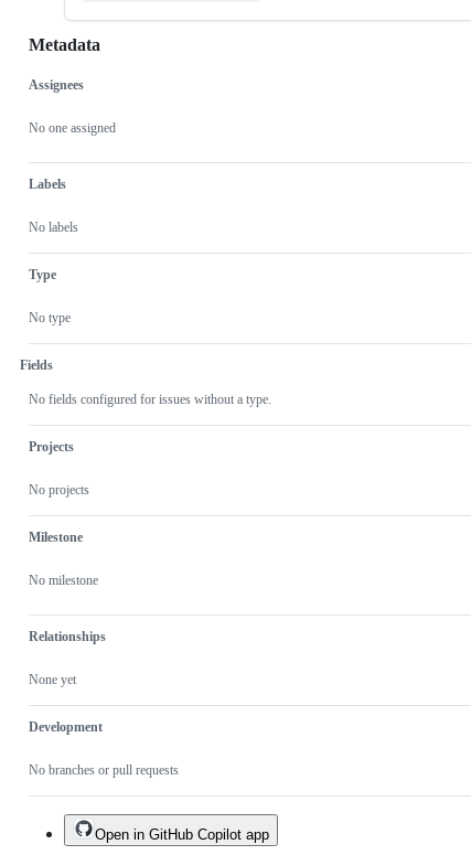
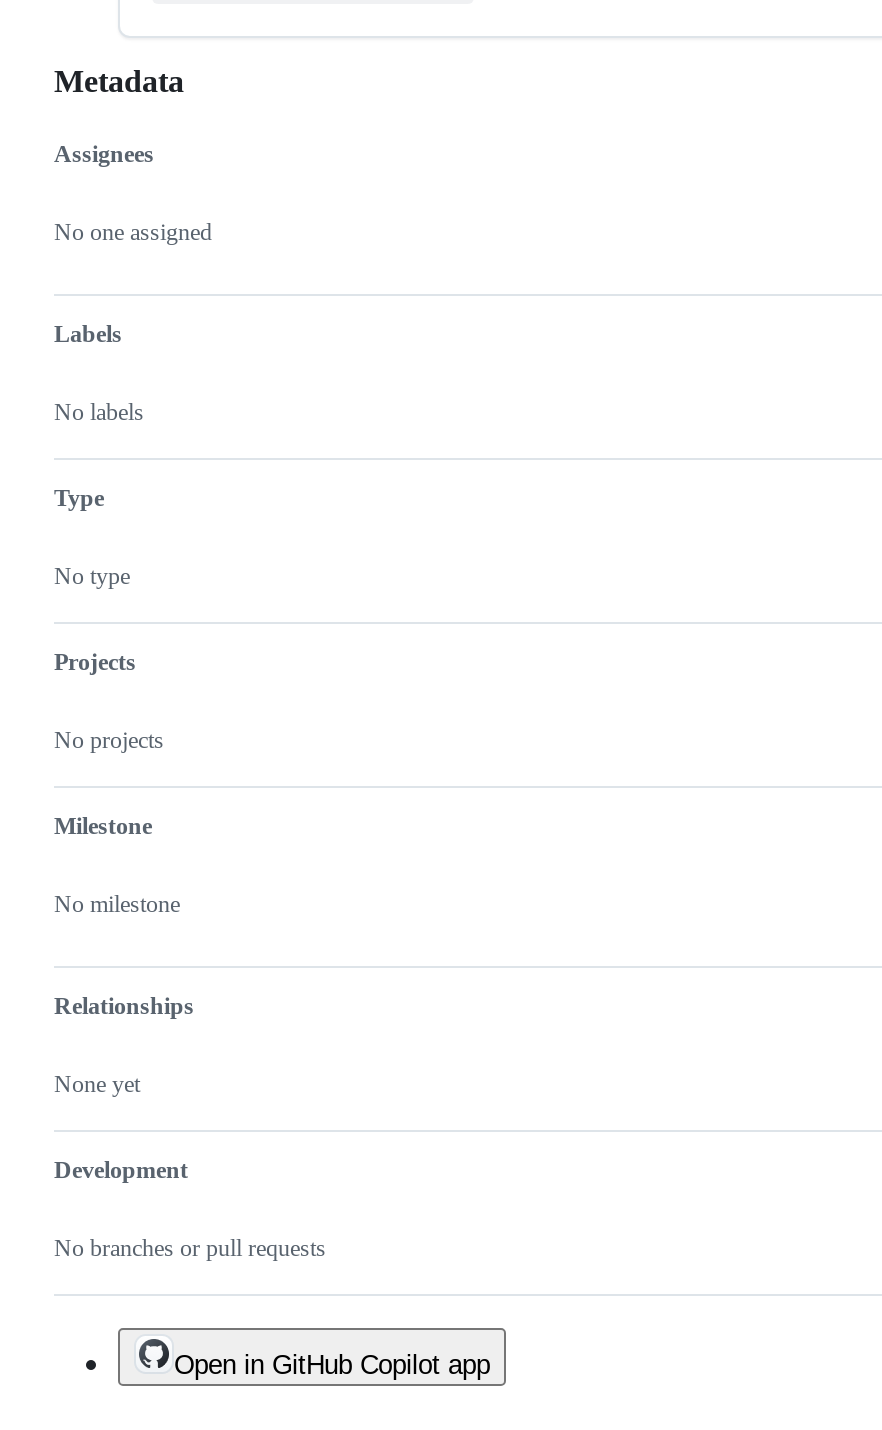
- Fields
- No fields configured for issues without a type.
